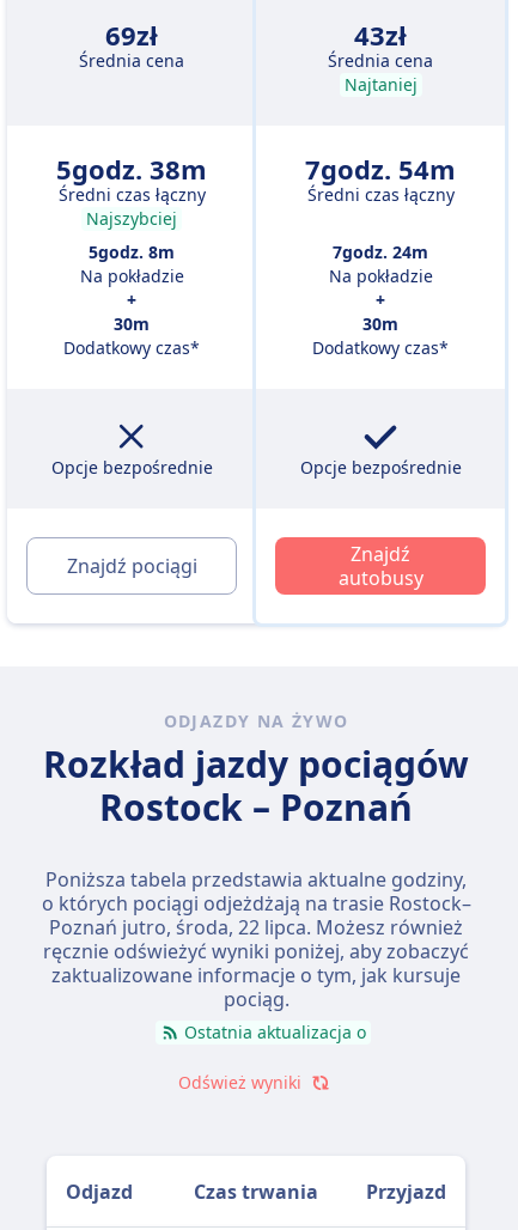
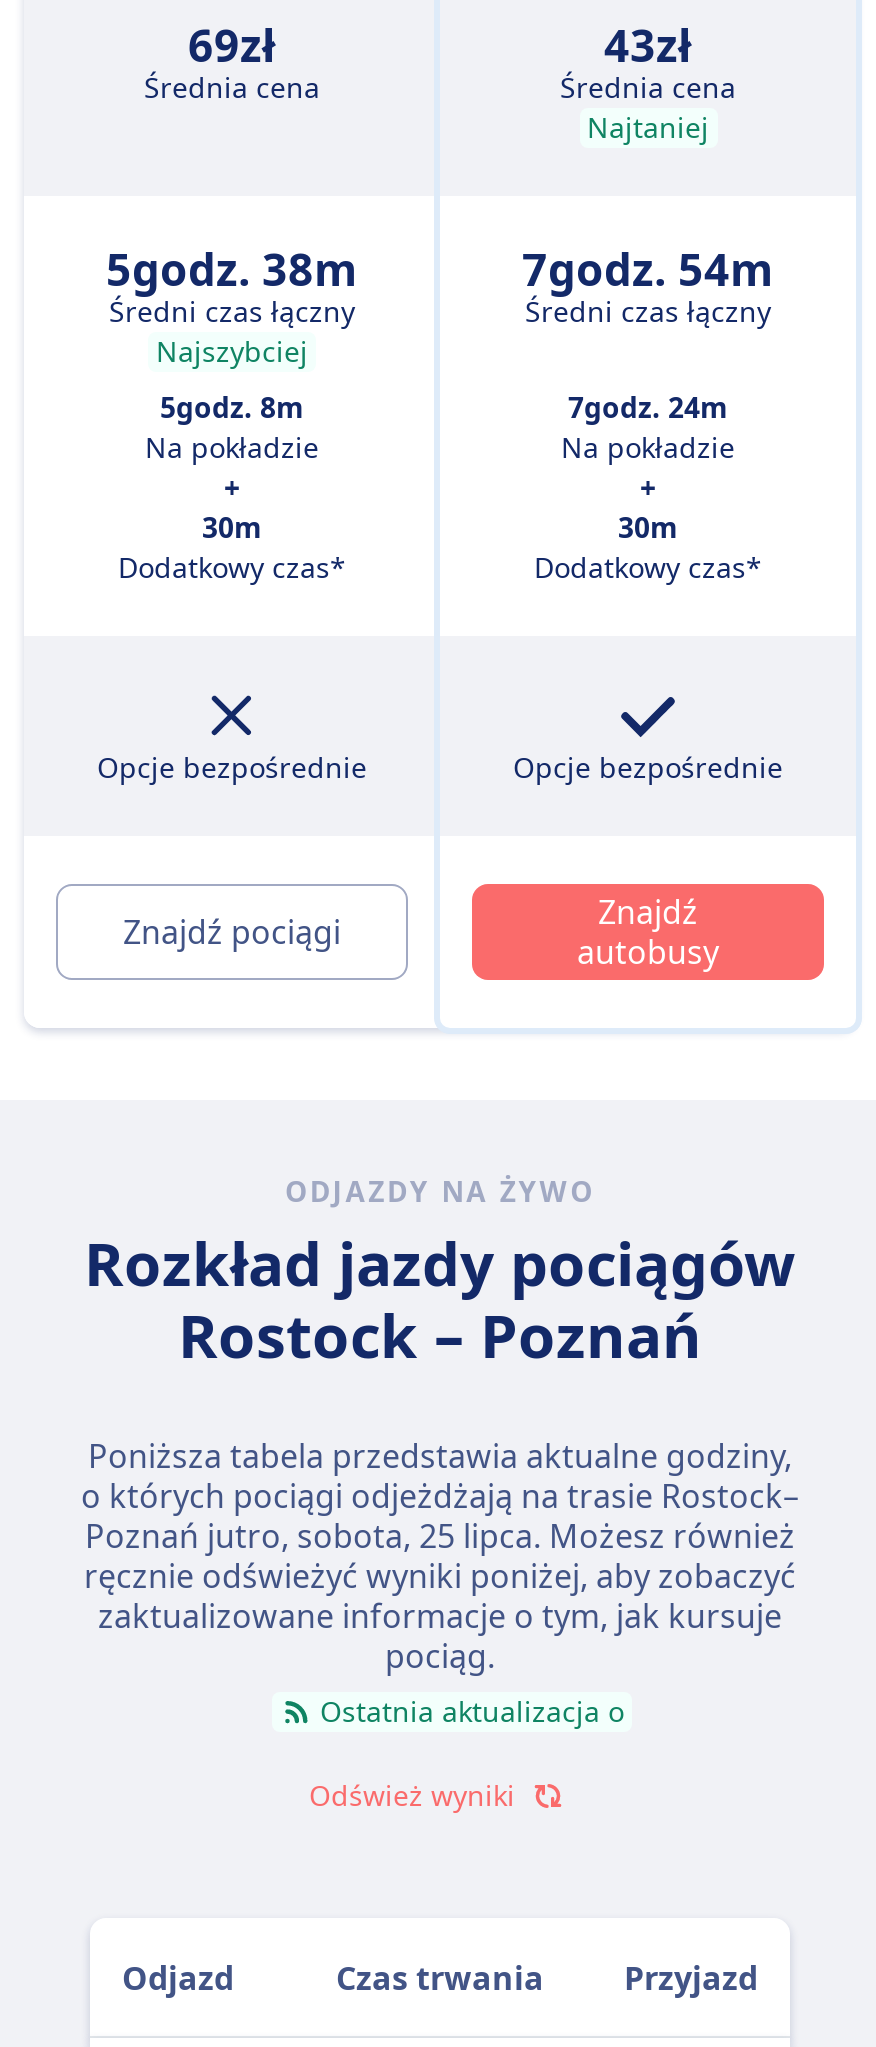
- Poznań jutro, środa, 22 lipca. Możesz również
+ Poznań jutro, sobota, 25 lipca. Możesz również
